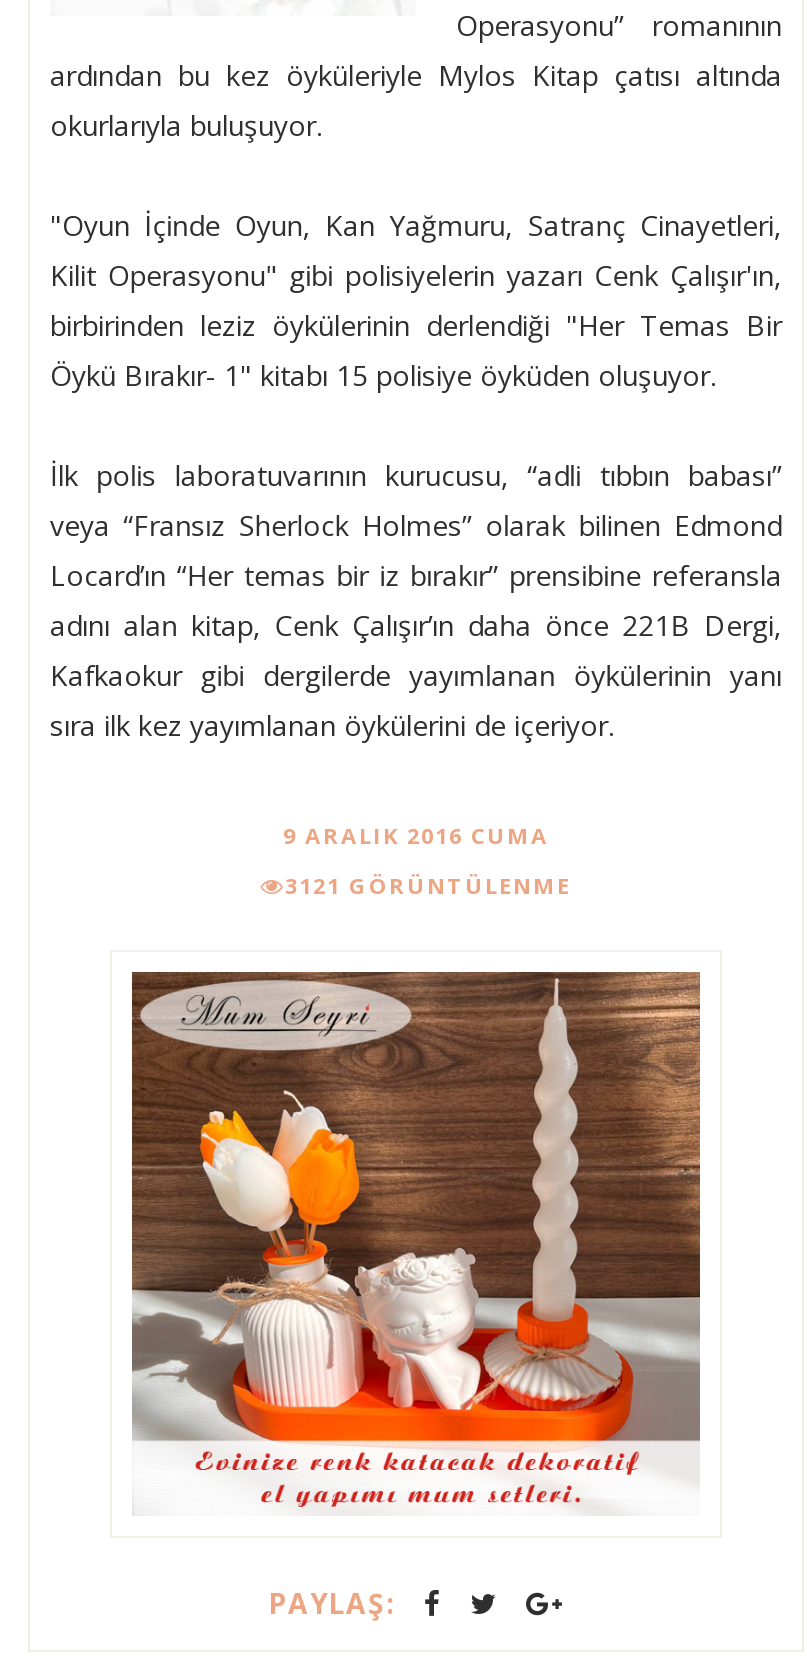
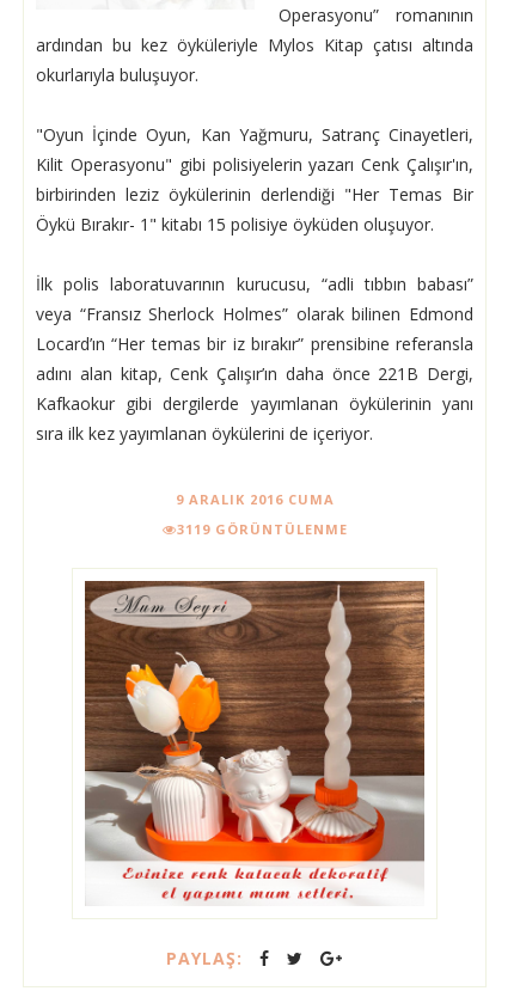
- 3121 GÖRÜNTÜLENME
+ 3119 GÖRÜNTÜLENME
